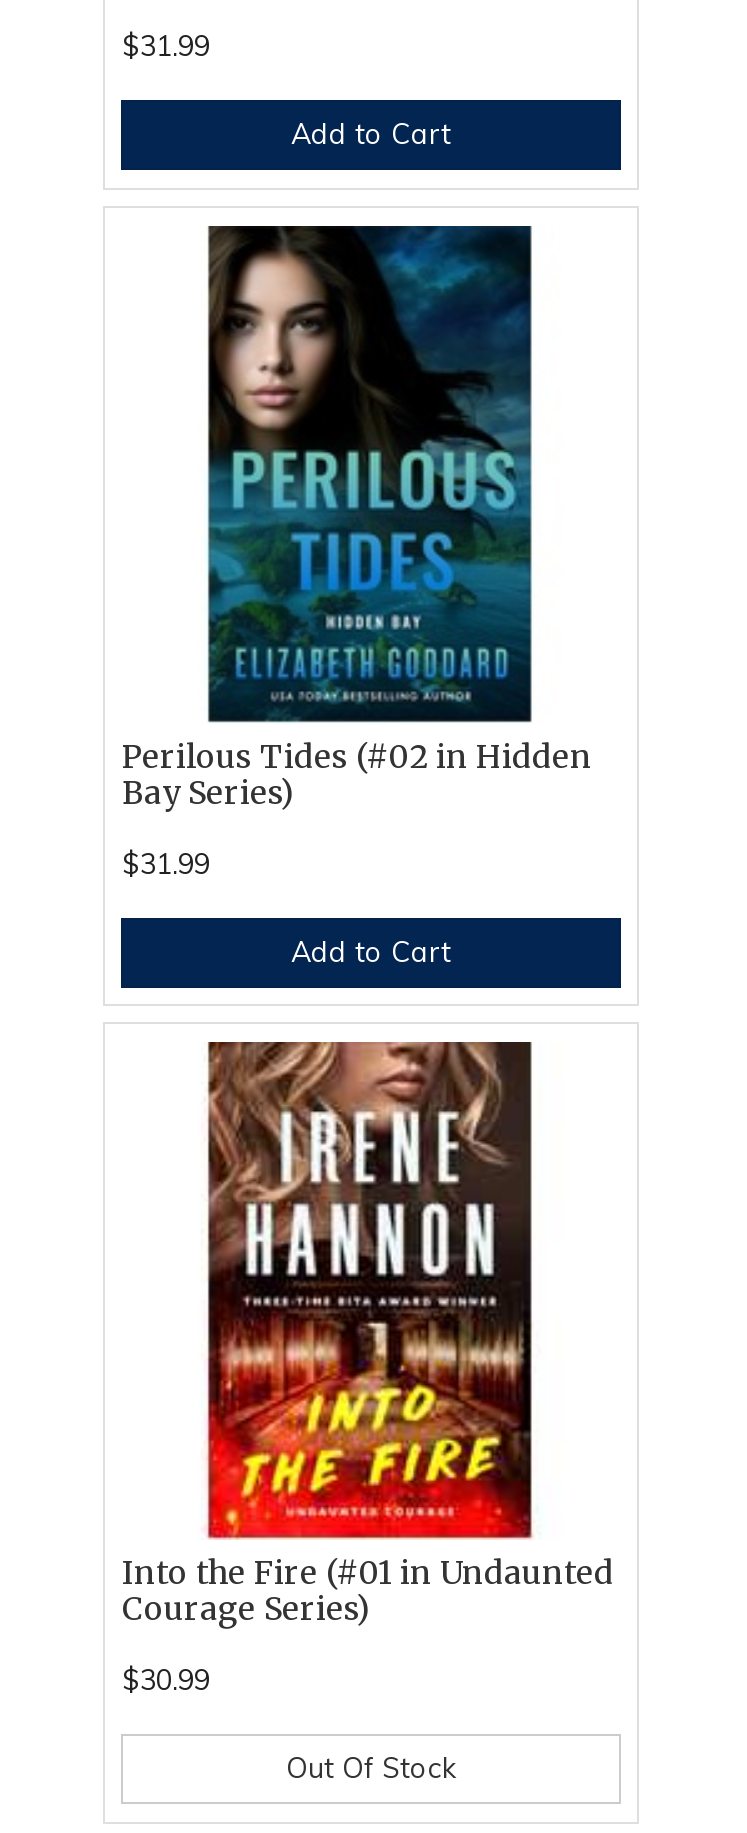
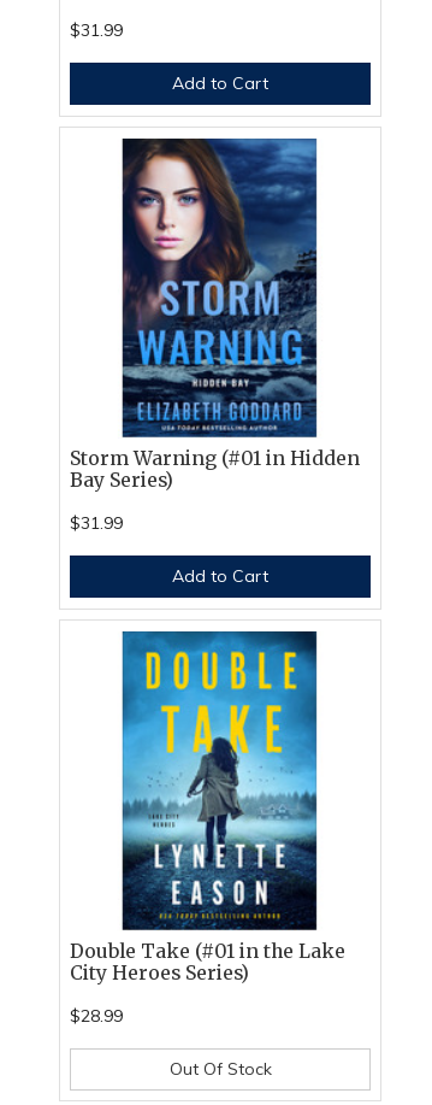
- [image]
- Perilous Tides (#02 in Hidden
+ [image]
+ Storm Warning (#01 in Hidden

- [image]
- Into the Fire (#01 in Undaunted
- Courage Series)
+ [image]
+ Double Take (#01 in the Lake
+ City Heroes Series)

- $30.99
+ $28.99
